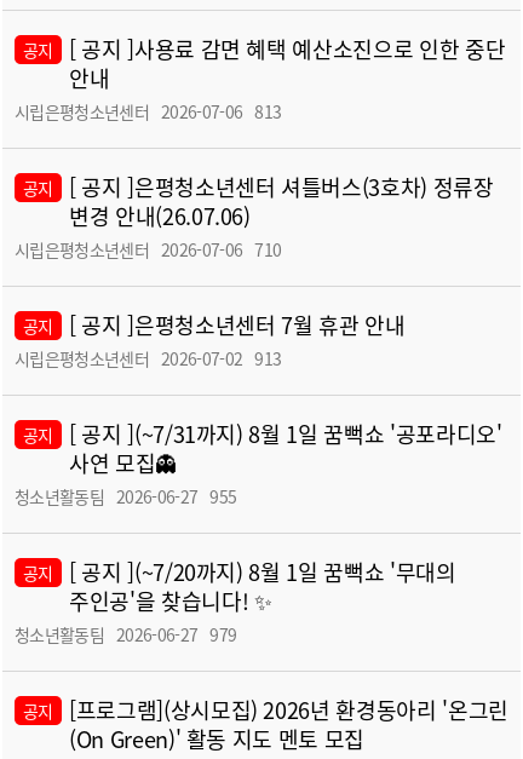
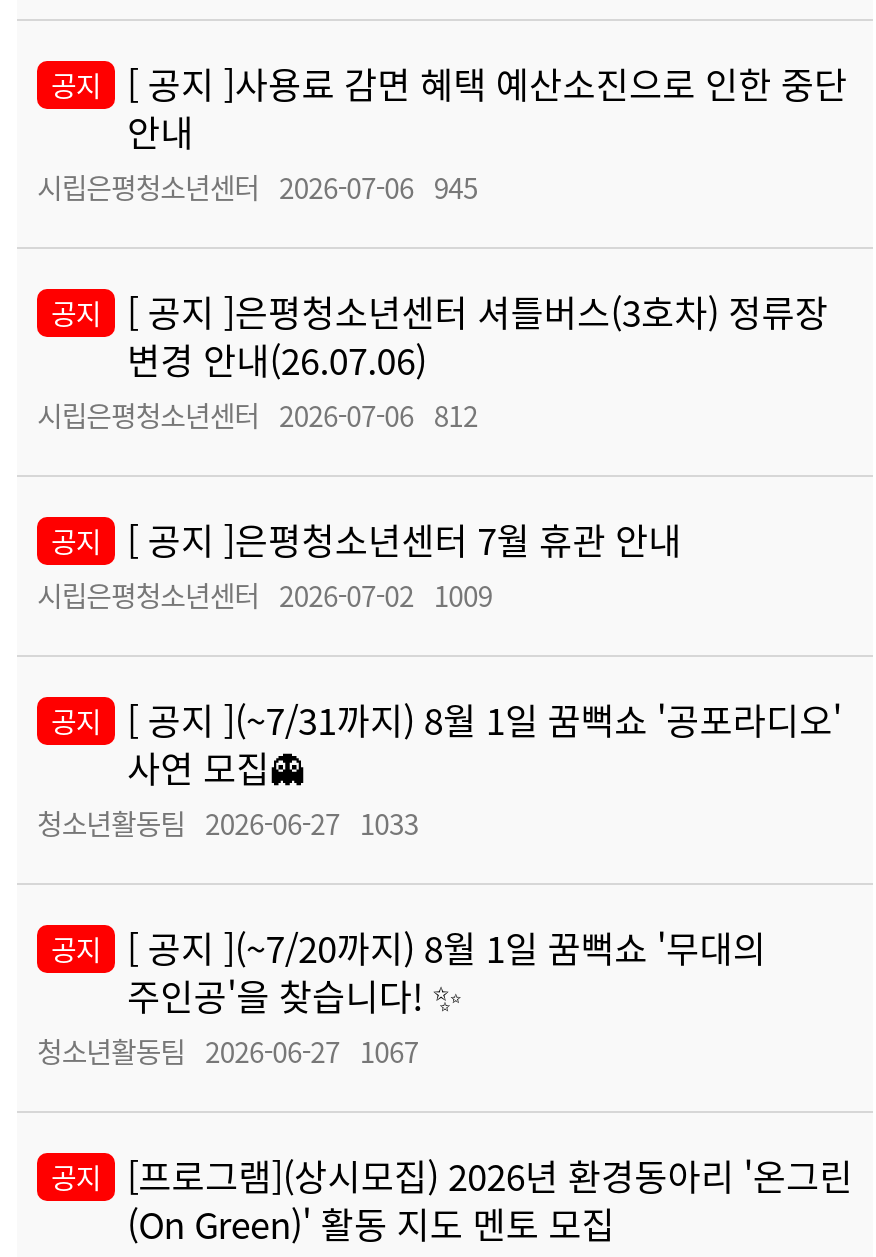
- 시립은평청소년센터 2026-07-06 813
+ 시립은평청소년센터 2026-07-06 945

- 시립은평청소년센터 2026-07-06 710
+ 시립은평청소년센터 2026-07-06 812

- 시립은평청소년센터 2026-07-02 913
+ 시립은평청소년센터 2026-07-02 1009

- 청소년활동팀 2026-06-27 955
+ 청소년활동팀 2026-06-27 1033

- 청소년활동팀 2026-06-27 979
+ 청소년활동팀 2026-06-27 1067
